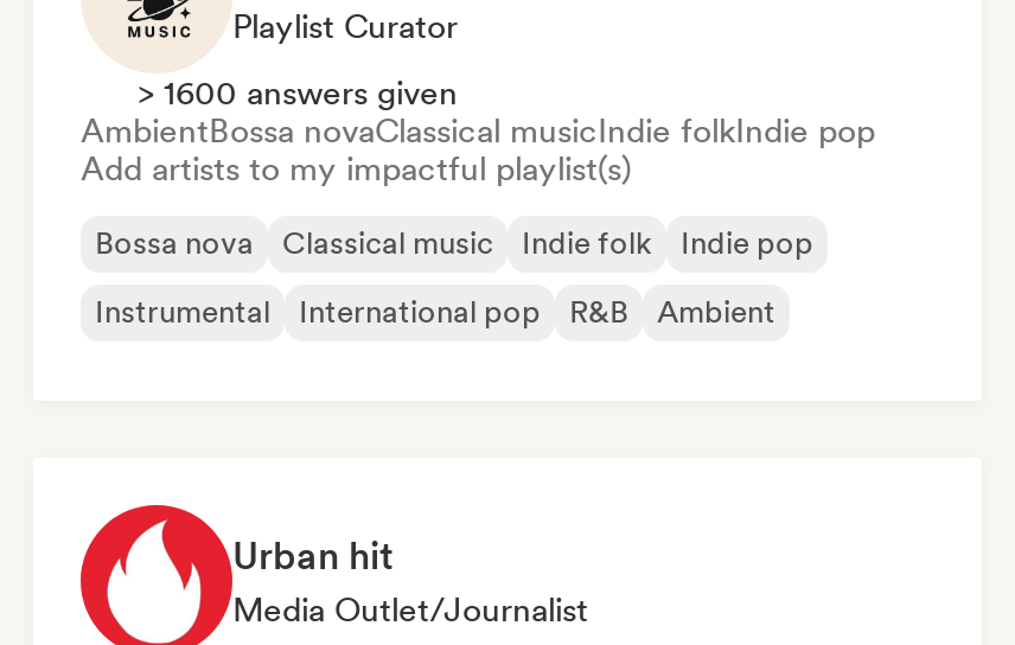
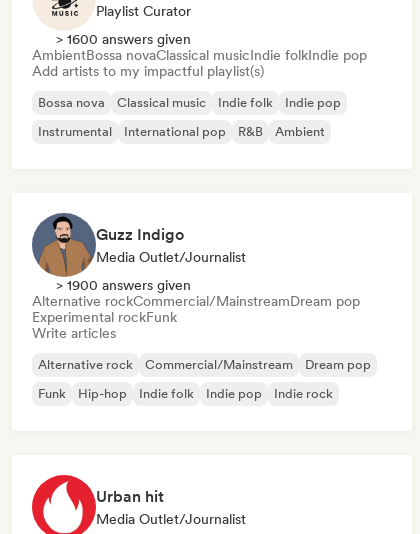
+ [image]
+ Guzz Indigo
+ Media Outlet/Journalist
+ > 1900 answers given
+ Alternative rockCommercial/MainstreamDream pop
+ Experimental rockFunk
+ Write articles
+ Alternative rock
+ Commercial/Mainstream
+ Dream pop
+ Funk
+ Hip-hop
+ Indie folk
+ Indie pop
+ Indie rock
